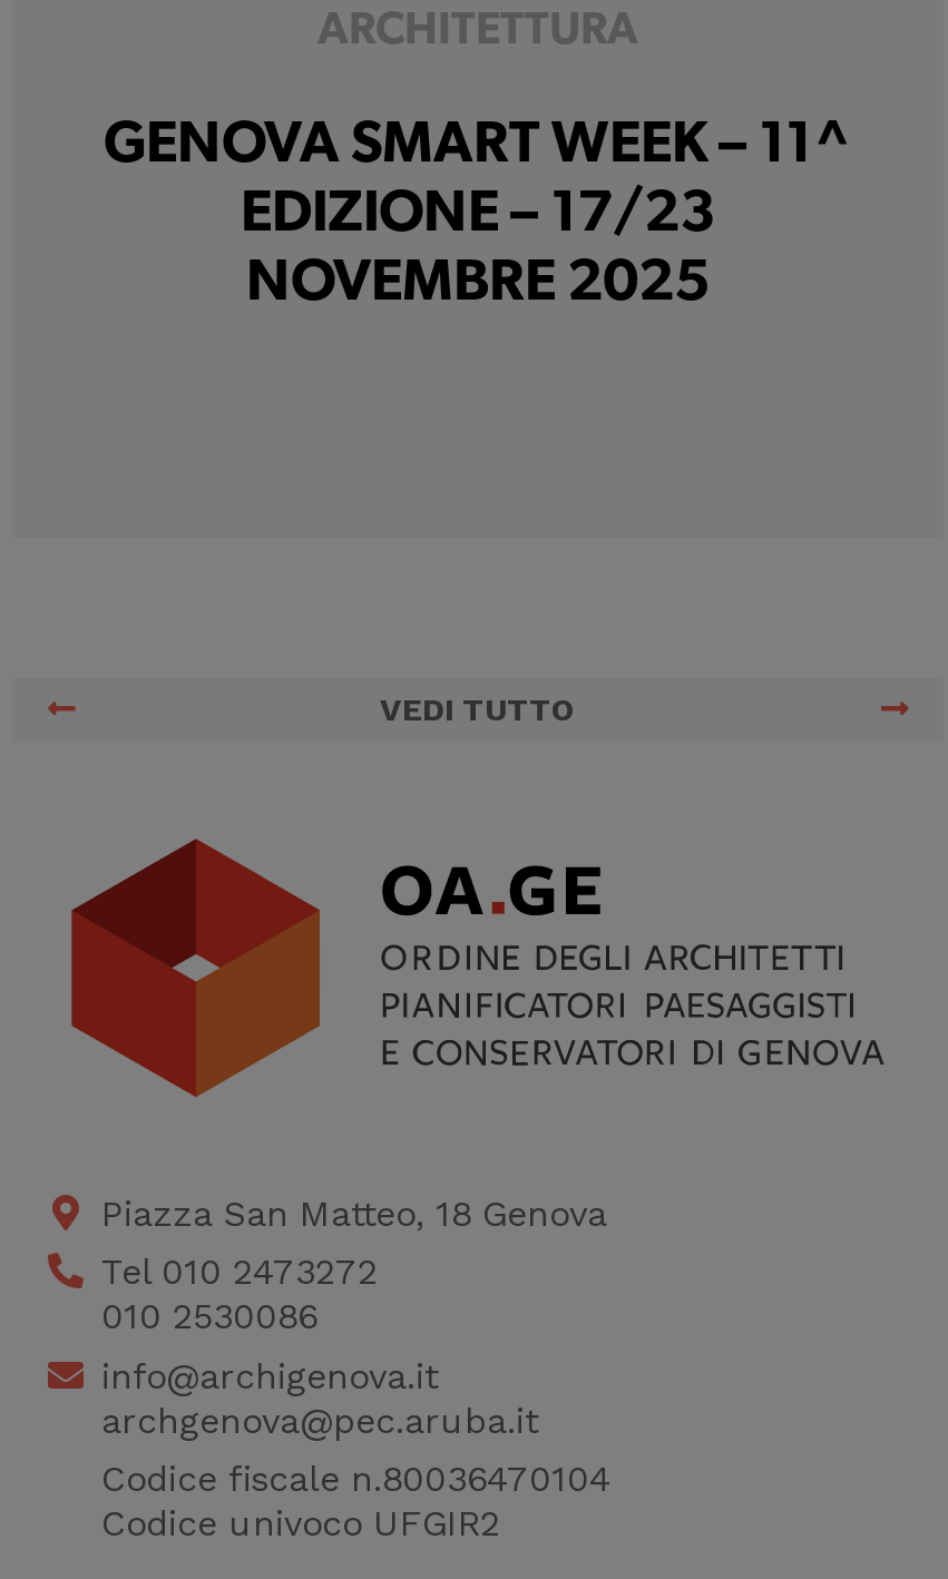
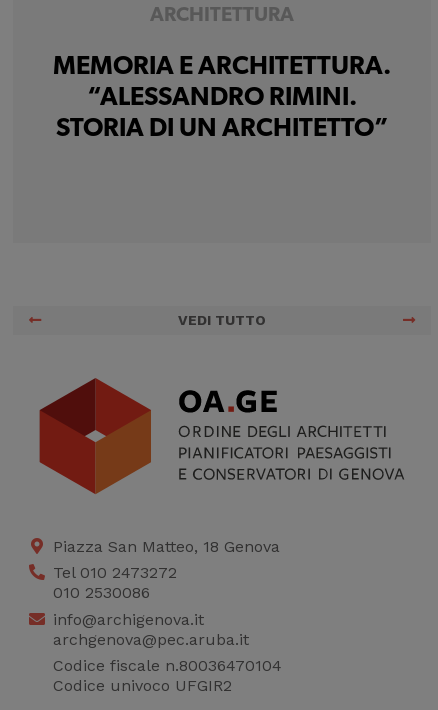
- GENOVA SMART WEEK – 11^
- EDIZIONE – 17/23
- NOVEMBRE 2025
+ MEMORIA E ARCHITETTURA.
+ “ALESSANDRO RIMINI.
+ STORIA DI UN ARCHITETTO”
